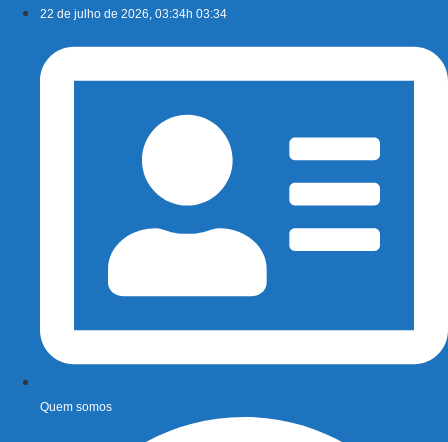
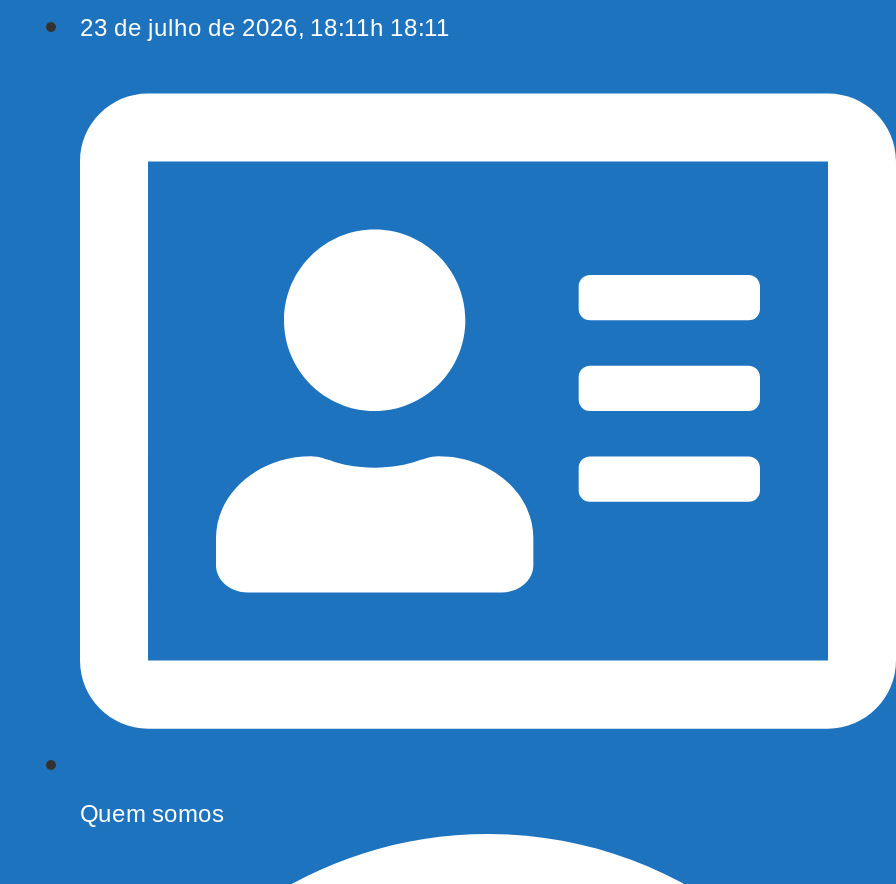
- 22 de julho de 2026, 03:34h 03:34
+ 23 de julho de 2026, 18:11h 18:11
